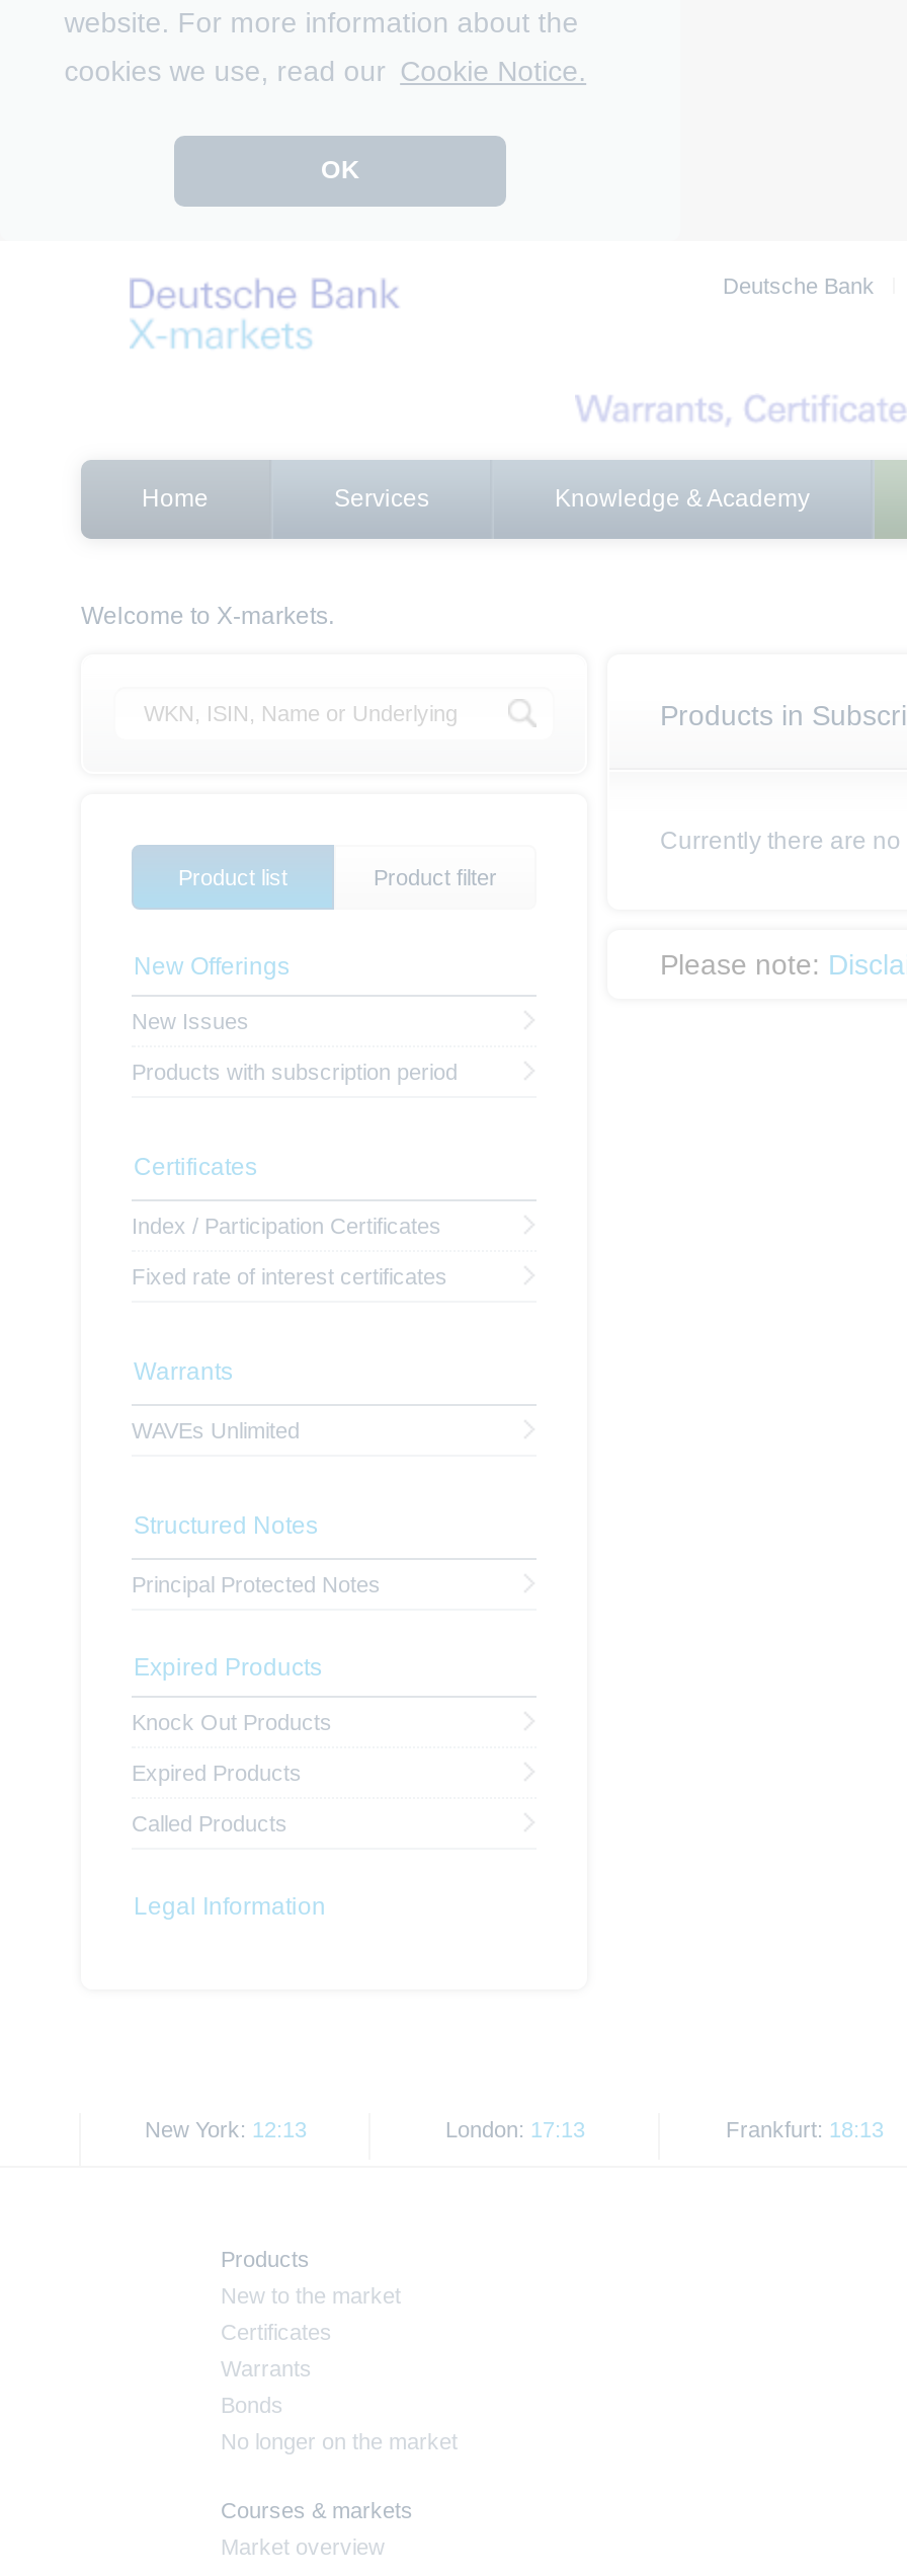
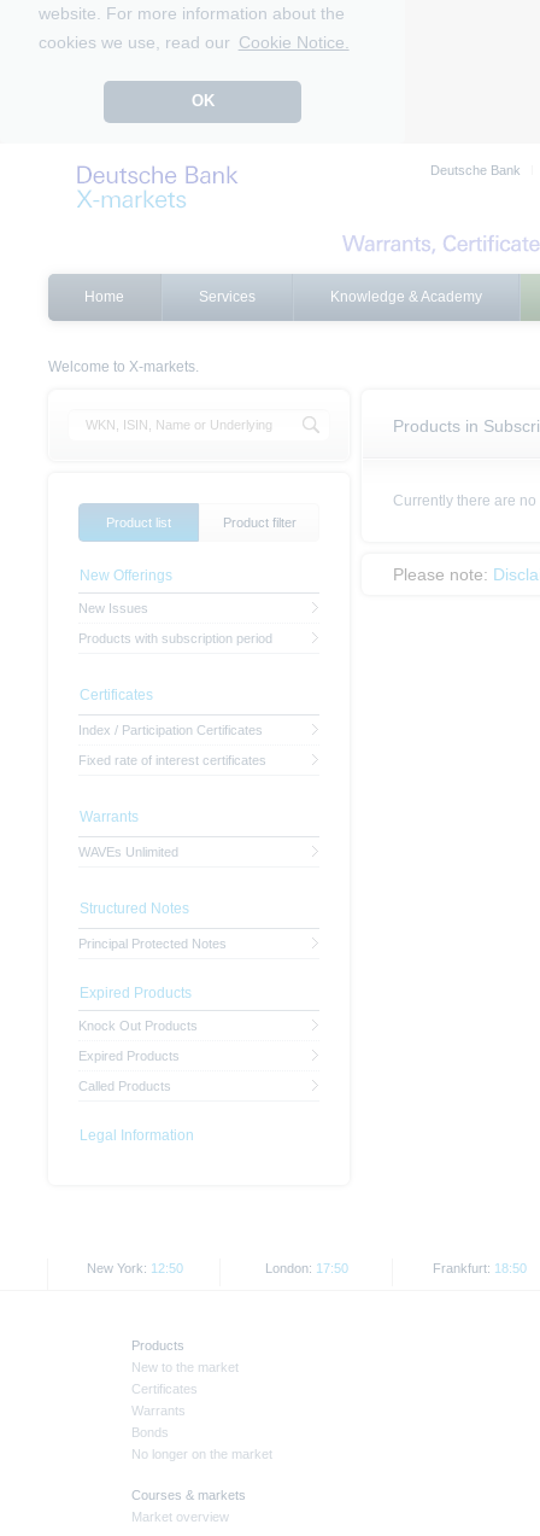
- New York: 12:13
+ New York: 12:50

- London: 17:13
+ London: 17:50

- Frankfurt: 18:13
+ Frankfurt: 18:50
